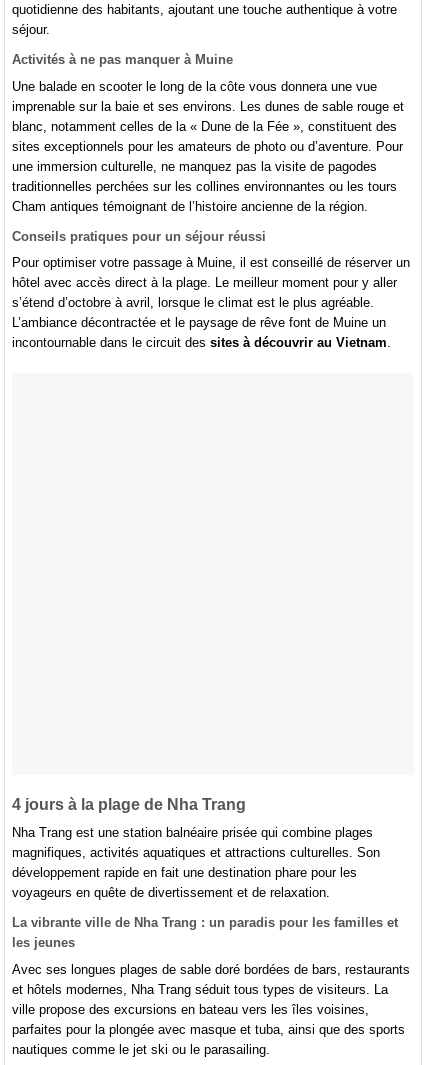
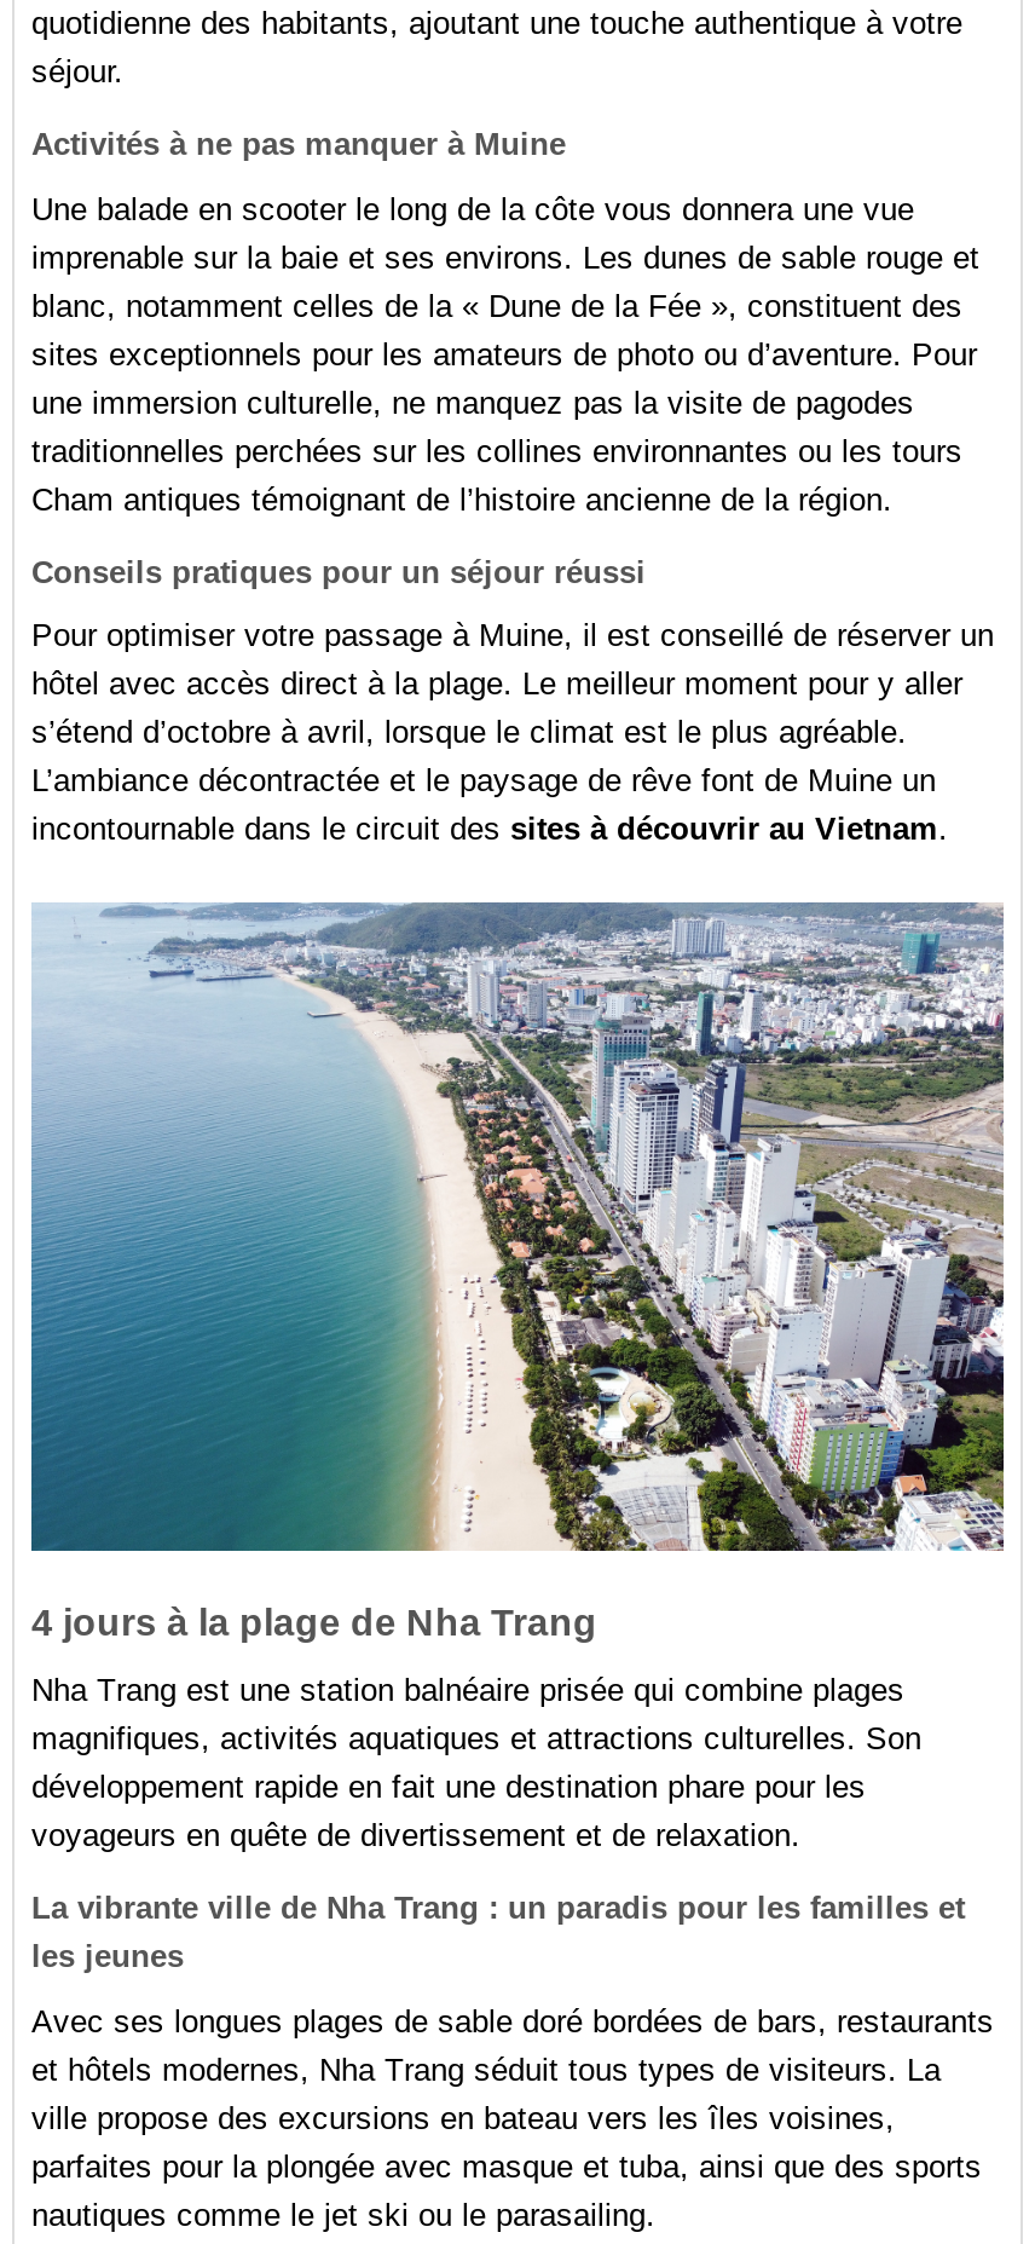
+ [image]
